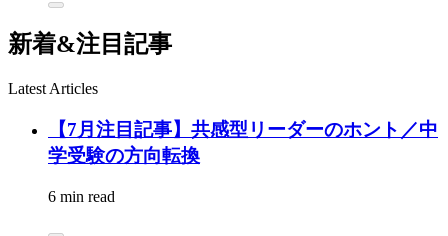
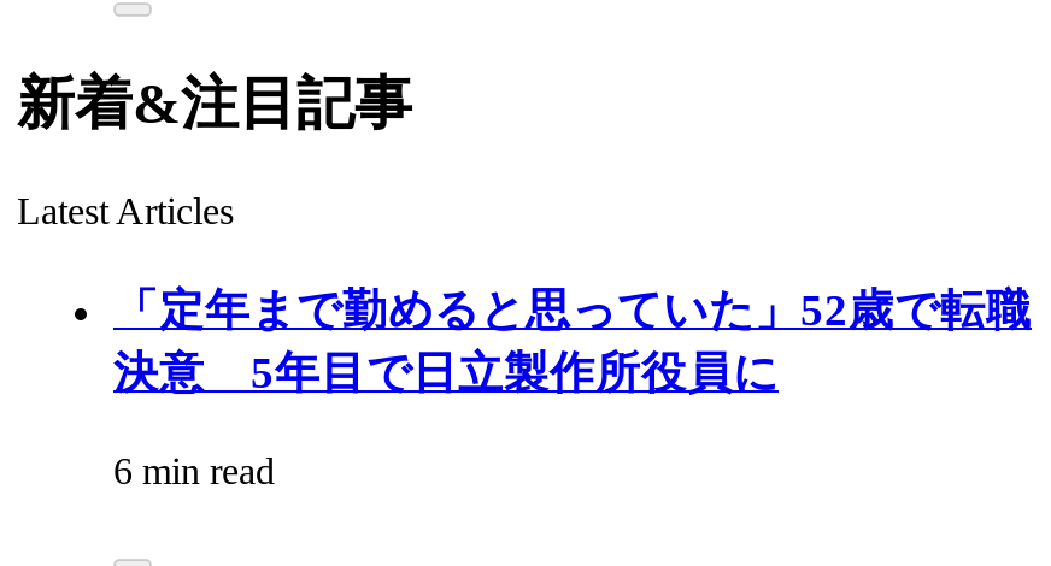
- 【7月注目記事】共感型リーダーのホント／中
- 学受験の方向転換
+ 「定年まで勤めると思っていた」52歳で転職
+ 決意 5年目で日立製作所役員に
